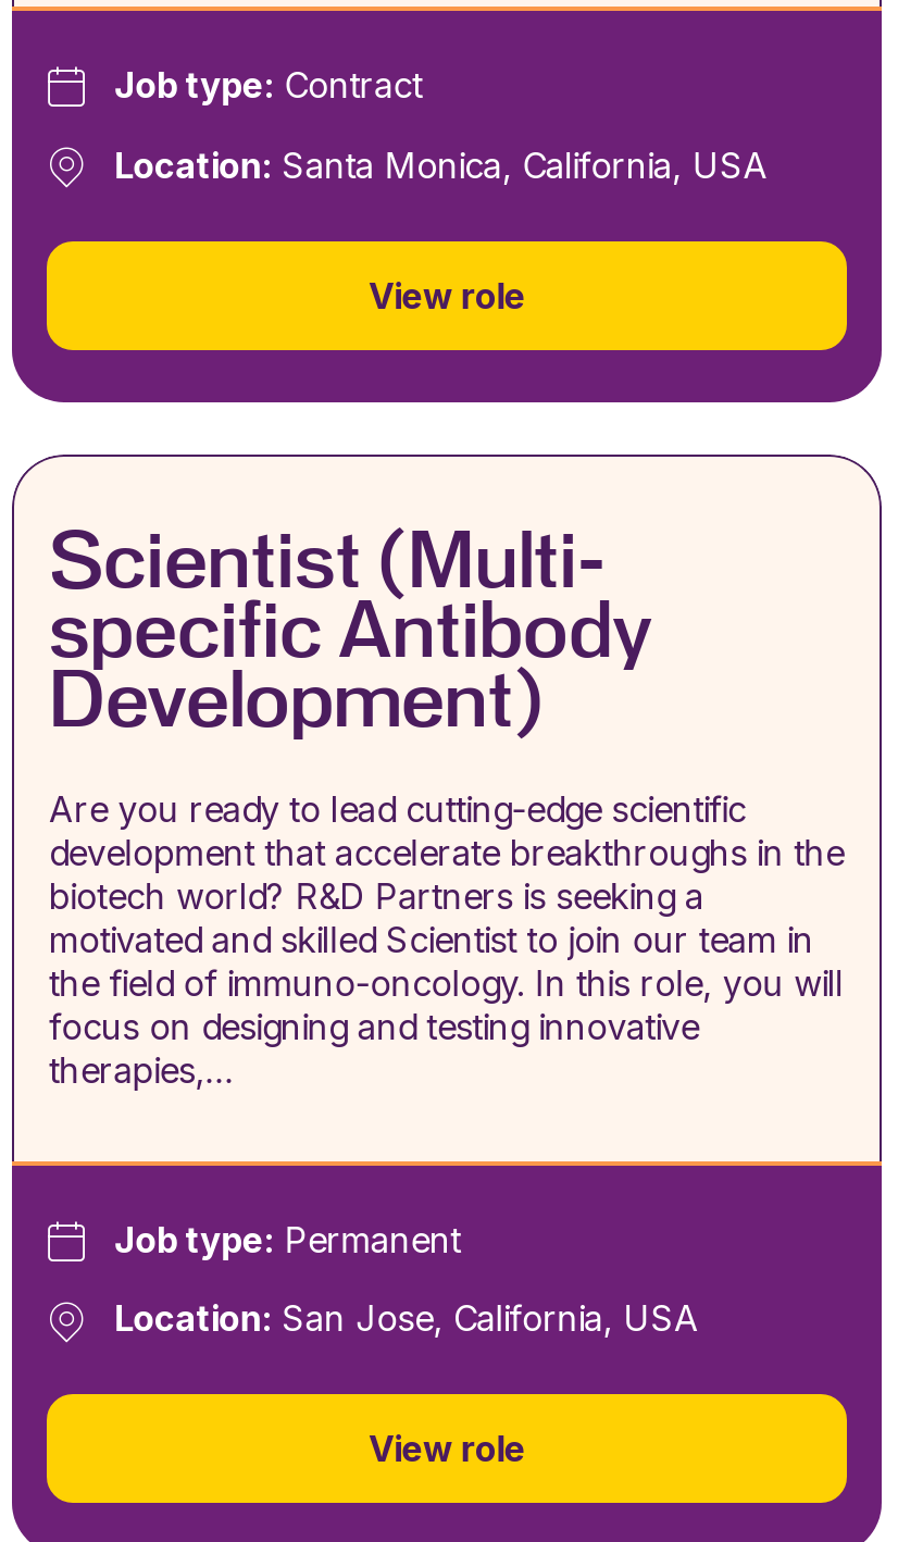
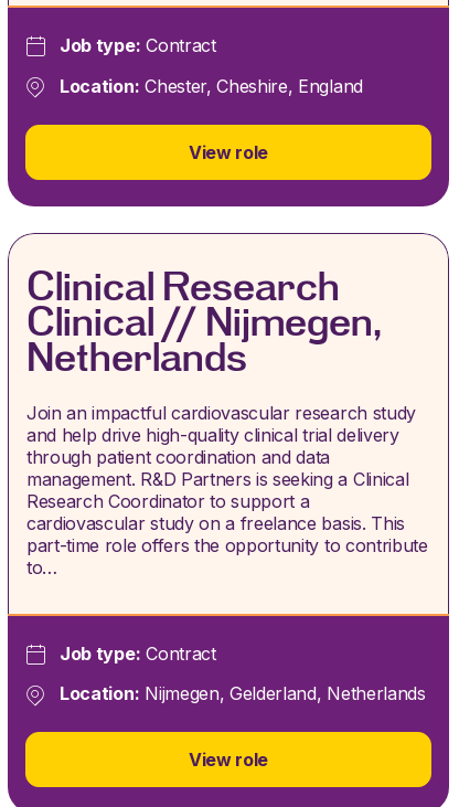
- Location: Santa Monica, California, USA
+ Location: Chester, Cheshire, England

- Scientist (Multi-
- specific Antibody
- Development)
+ Clinical Research
+ Clinical // Nijmegen,
+ Netherlands

- Are you ready to lead cutting-edge scientific
- development that accelerate breakthroughs in the
- biotech world? R&D Partners is seeking a
- motivated and skilled Scientist to join our team in
- the field of immuno-oncology. In this role, you will
- focus on designing and testing innovative
- therapies,…
+ Join an impactful cardiovascular research study
+ and help drive high-quality clinical trial delivery
+ through patient coordination and data
+ management. R&D Partners is seeking a Clinical
+ Research Coordinator to support a
+ cardiovascular study on a freelance basis. This
+ part-time role offers the opportunity to contribute
+ to…

- Job type: Permanent
+ Job type: Contract

- Location: San Jose, California, USA
+ Location: Nijmegen, Gelderland, Netherlands
